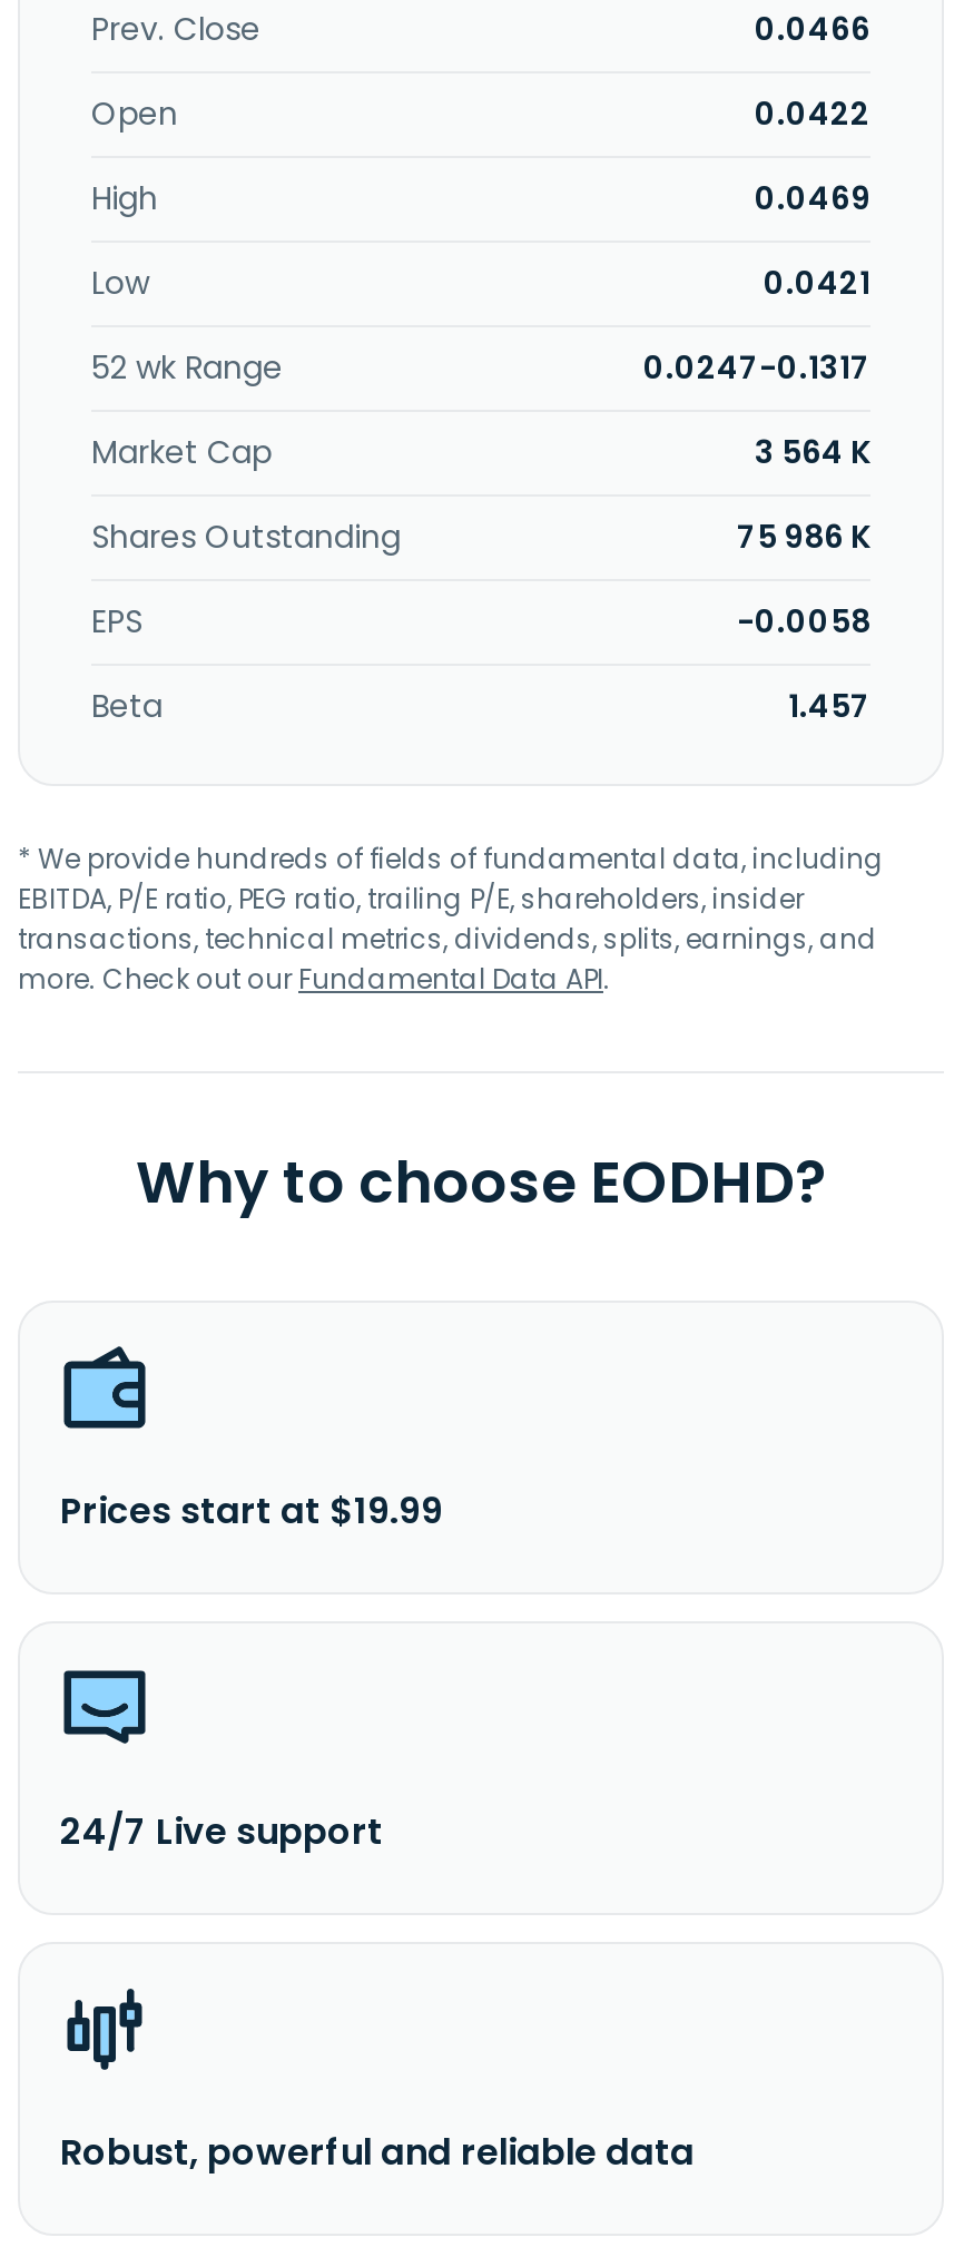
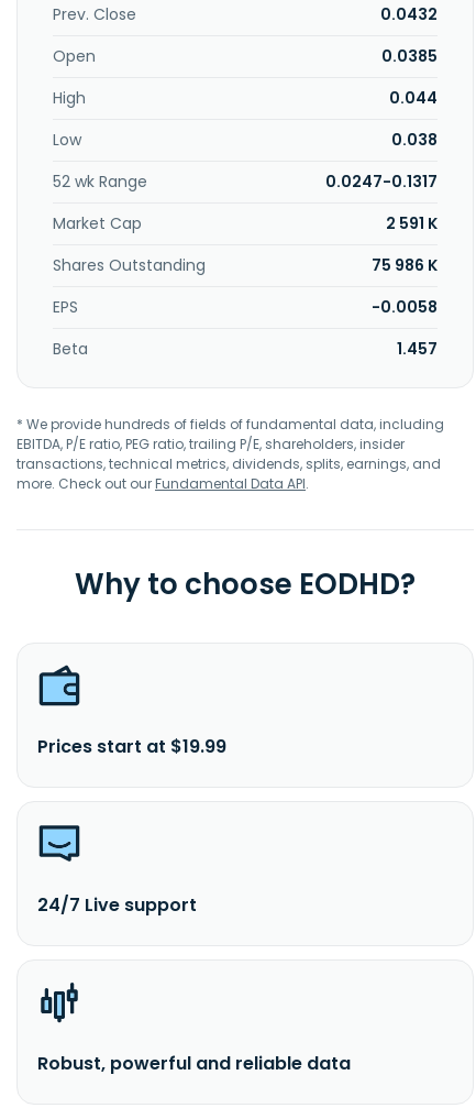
- 0.0466
+ 0.0432

- 0.0422
+ 0.0385

- 0.0469
+ 0.044

- 0.0421
+ 0.038

- 3 564 K
+ 2 591 K
